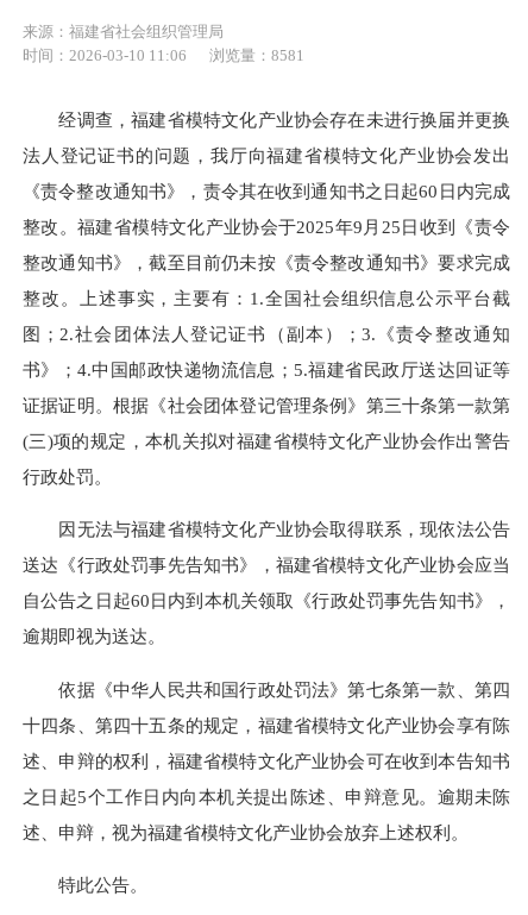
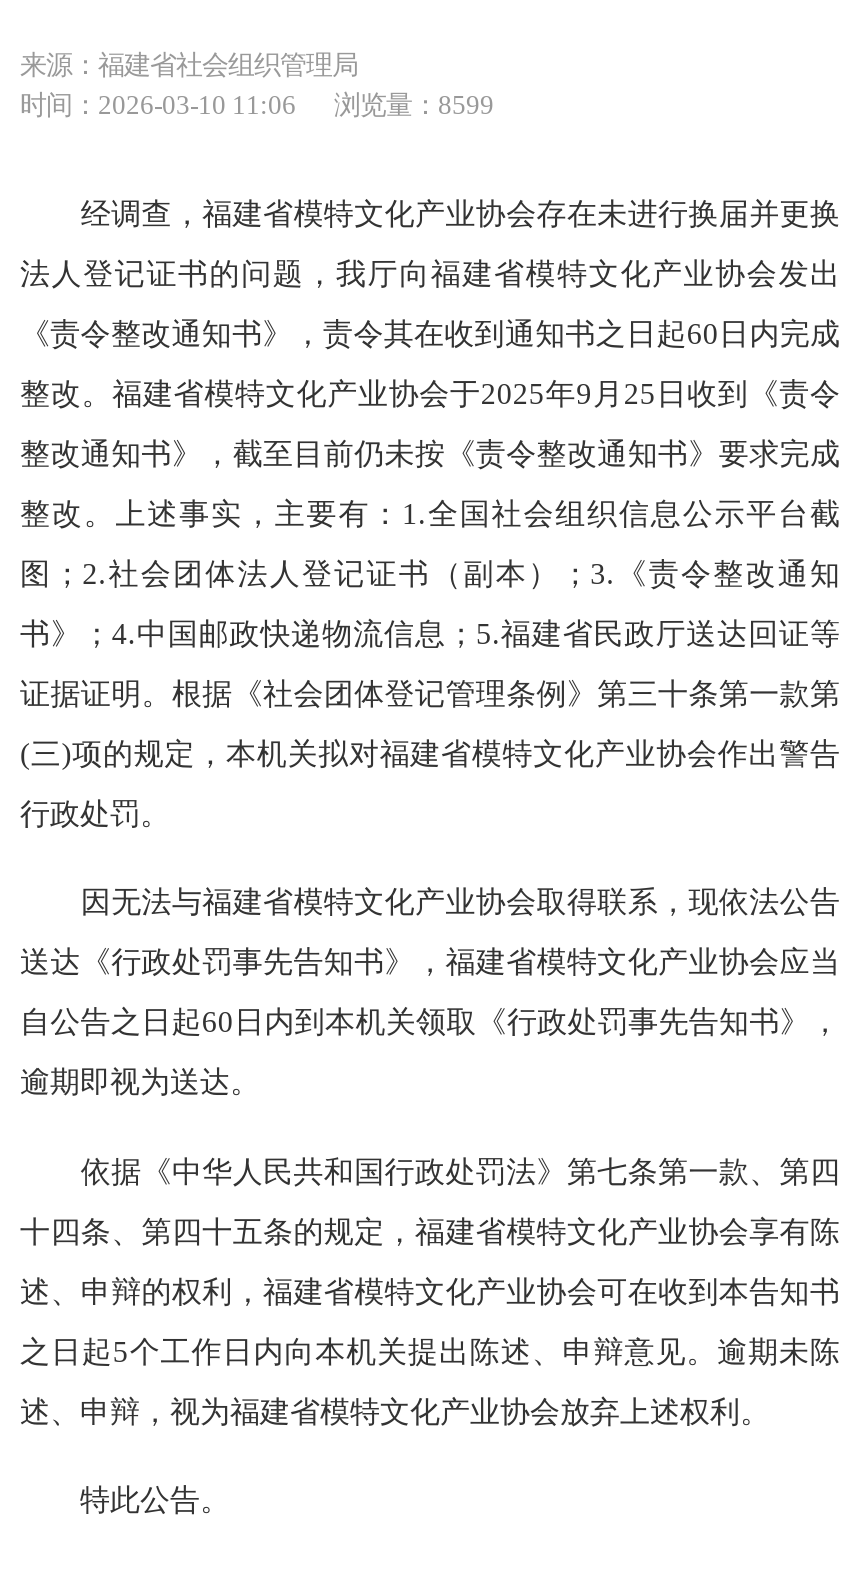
- 时间：2026-03-10 11:06 浏览量：8581
+ 时间：2026-03-10 11:06 浏览量：8599
